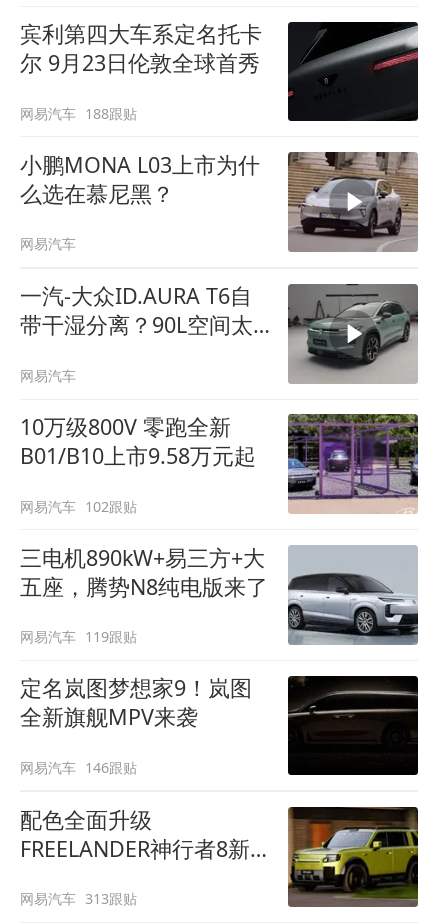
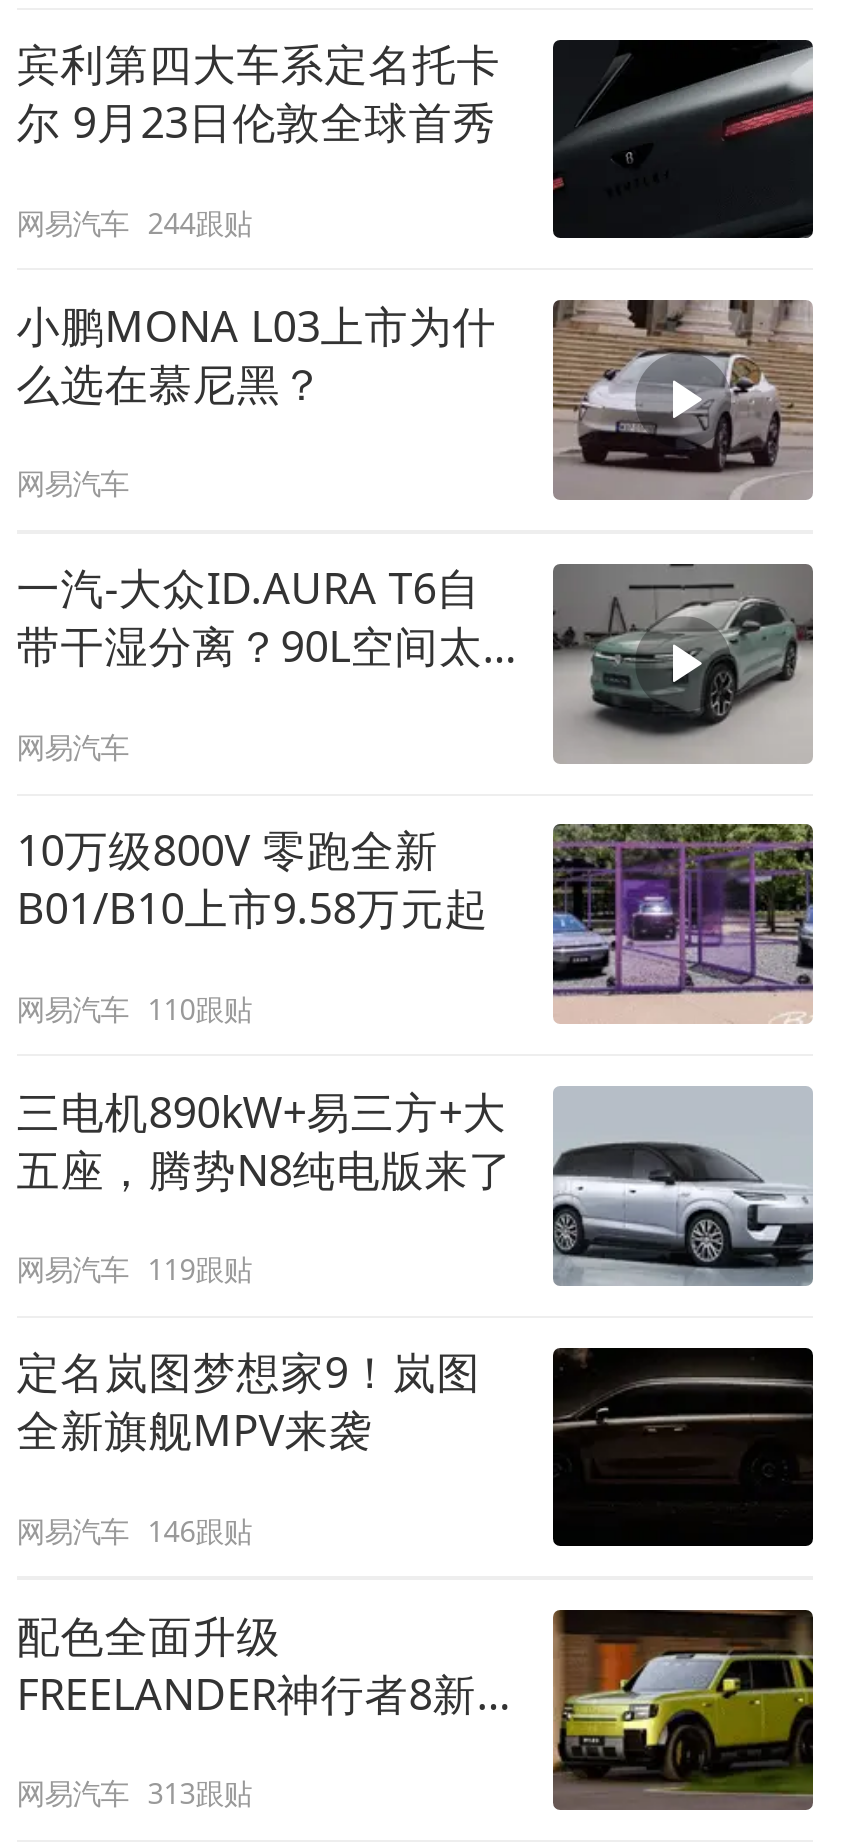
- 网易汽车 188跟贴
+ 网易汽车 244跟贴

- 网易汽车 102跟贴
+ 网易汽车 110跟贴
